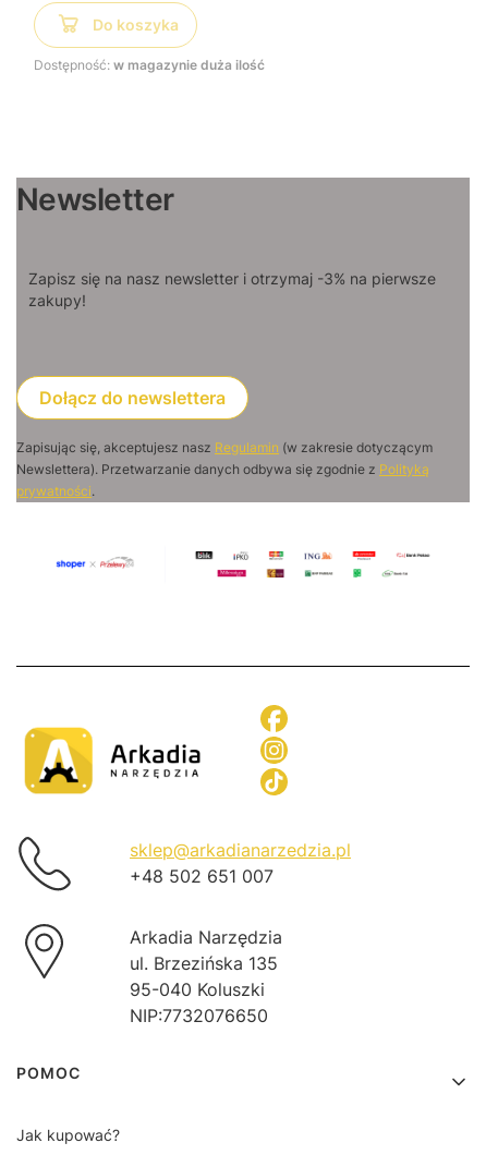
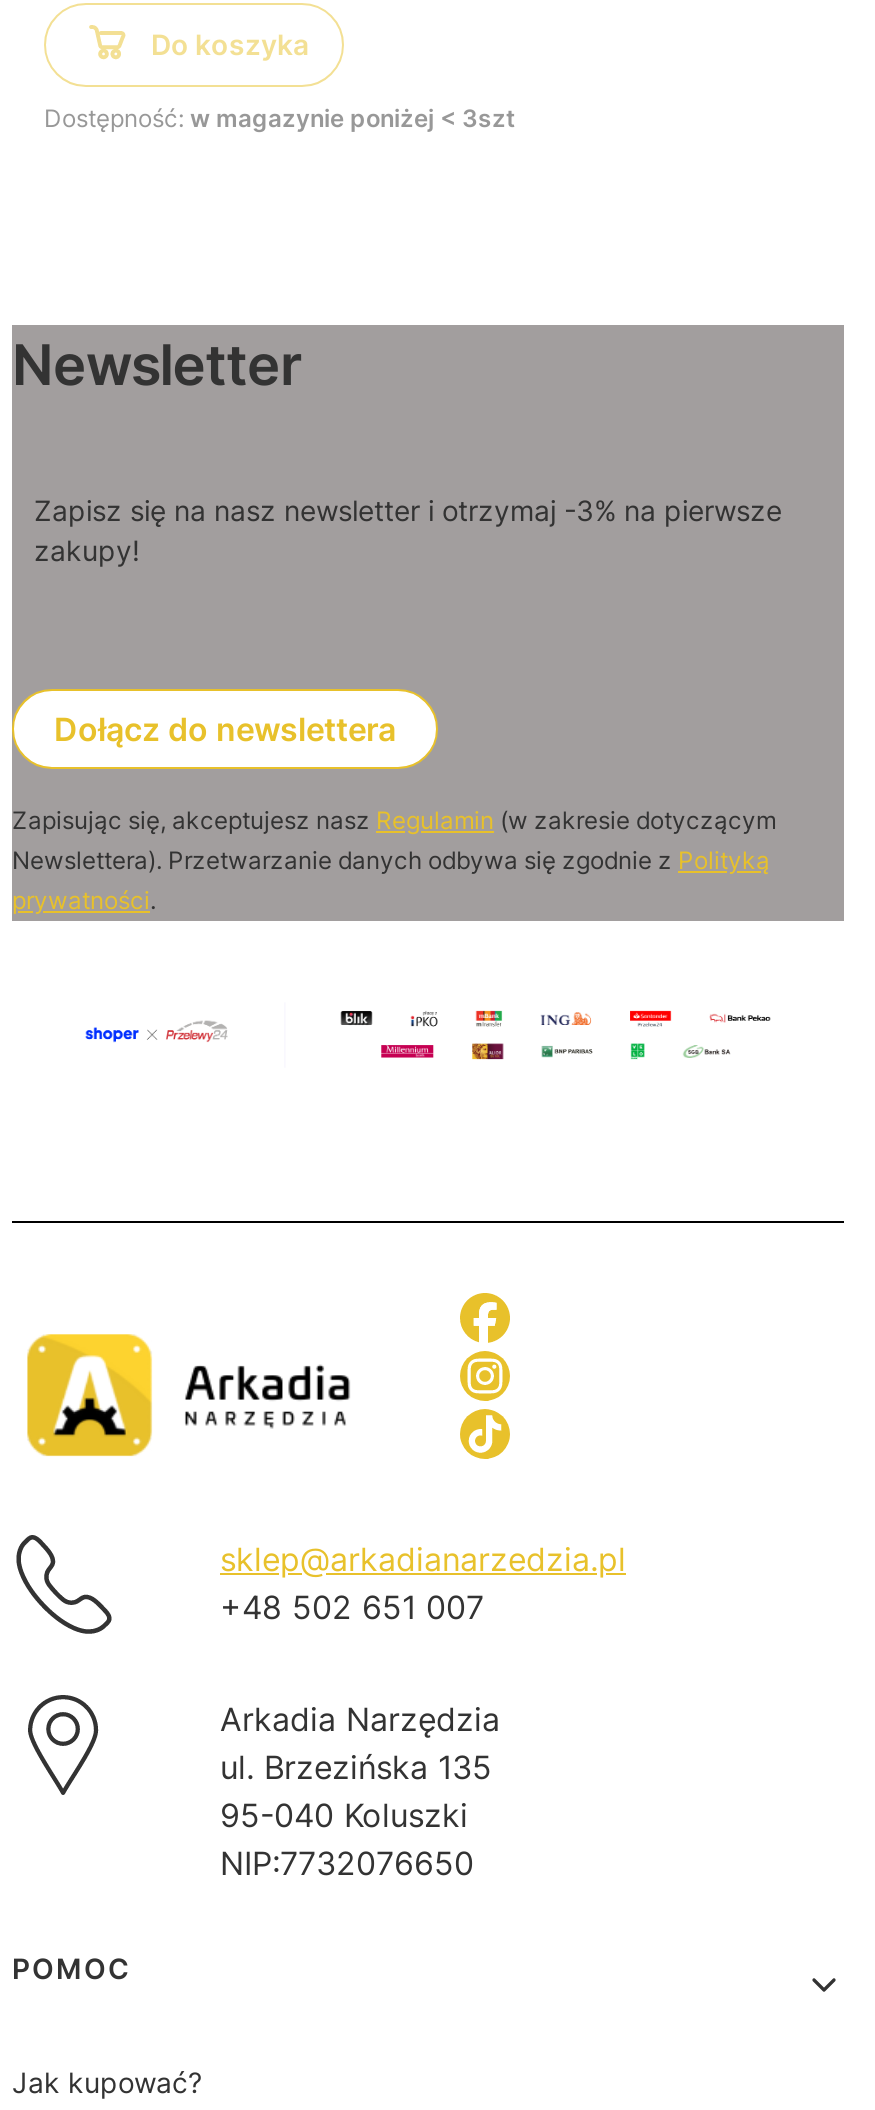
- Dostępność: w magazynie duża ilość
+ Dostępność: w magazynie poniżej < 3szt
